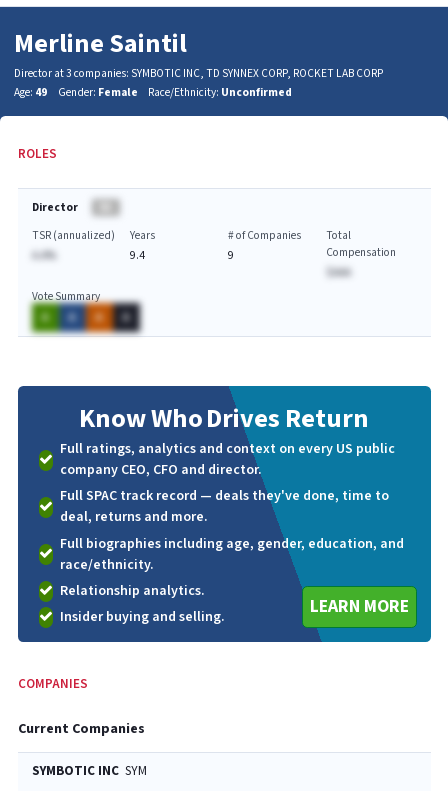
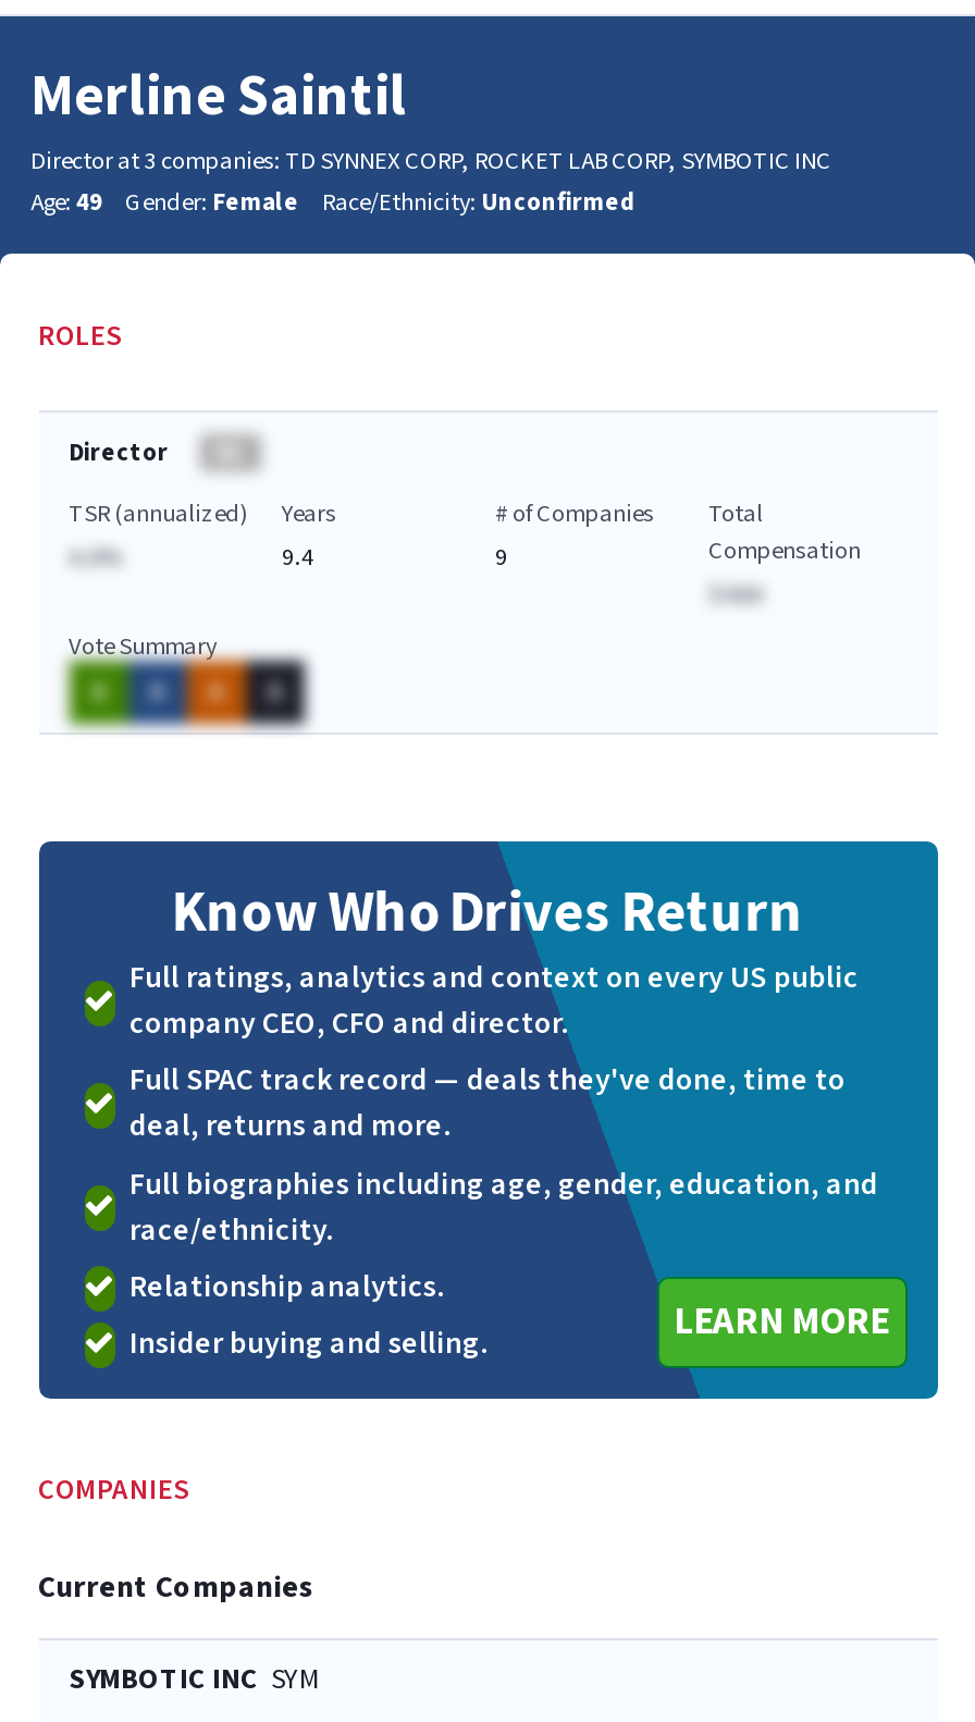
- Director at 3 companies: SYMBOTIC INC, TD SYNNEX CORP, ROCKET LAB CORP
+ Director at 3 companies: TD SYNNEX CORP, ROCKET LAB CORP, SYMBOTIC INC
